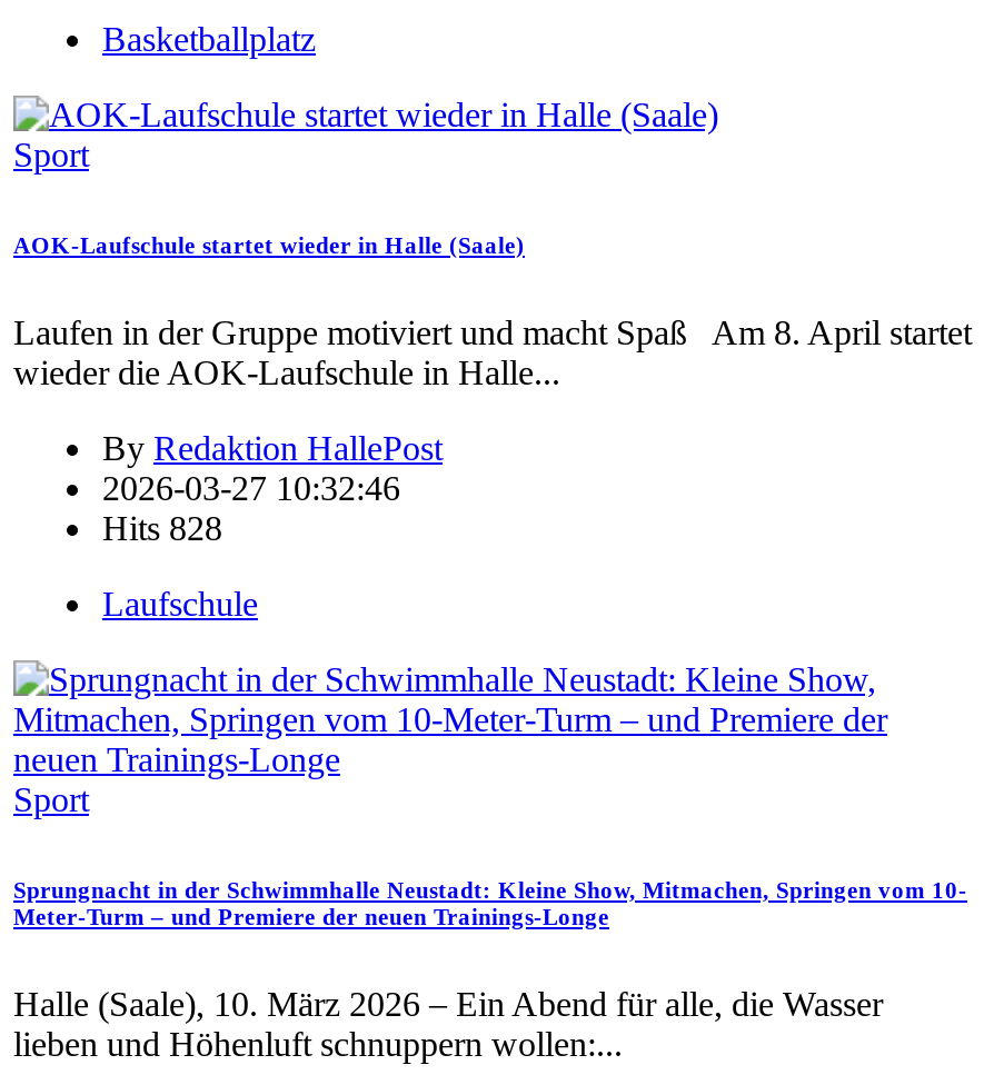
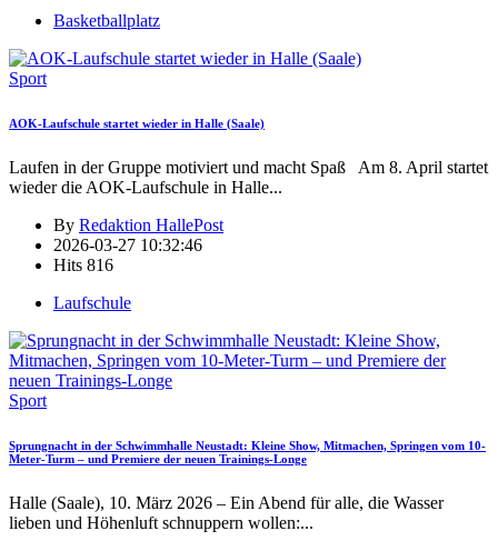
- Hits 828
+ Hits 816
